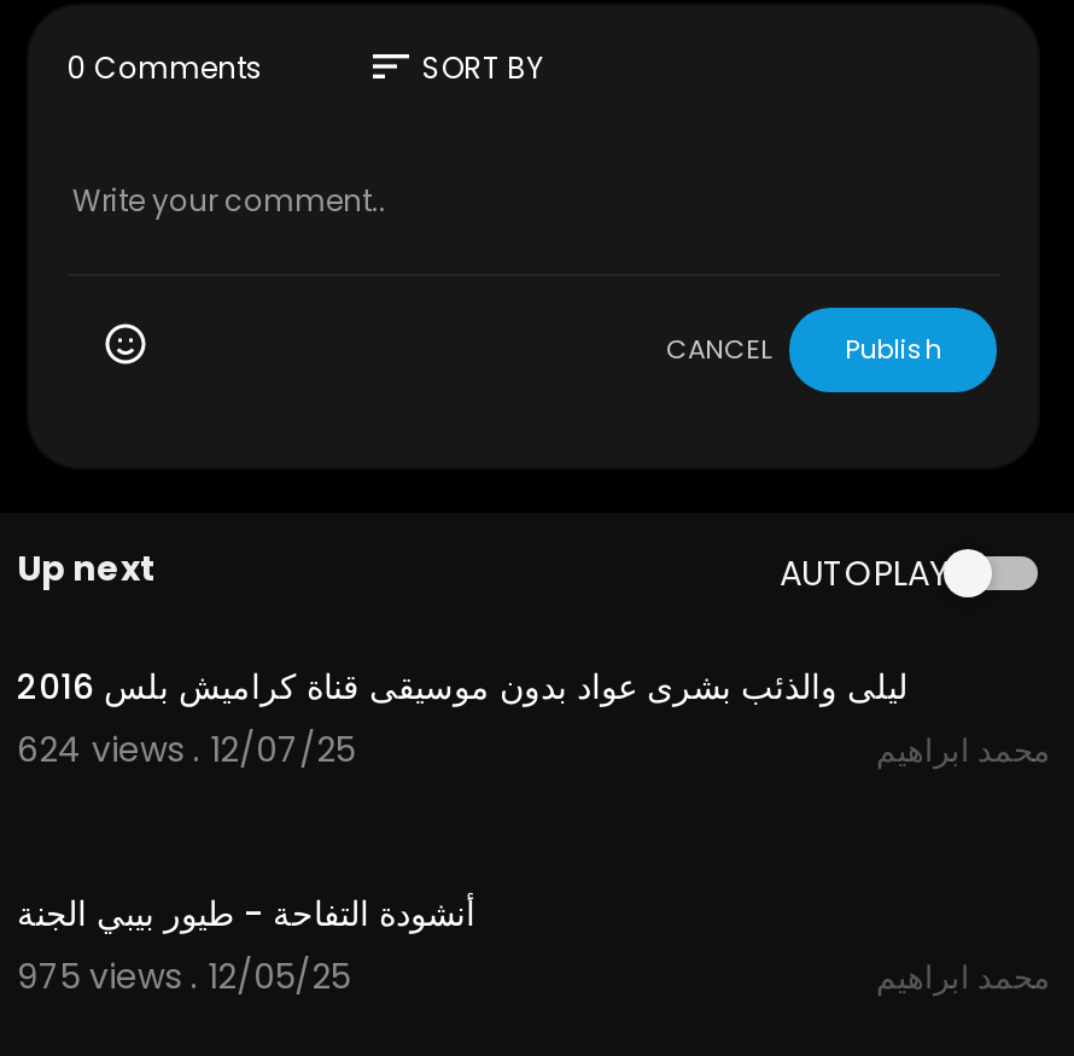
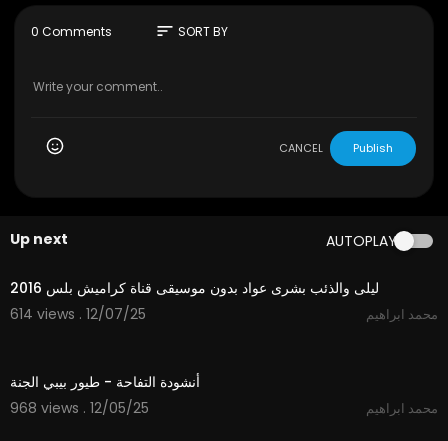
- 624 views . 12/07/25
+ 614 views . 12/07/25

- 975 views . 12/05/25
+ 968 views . 12/05/25
